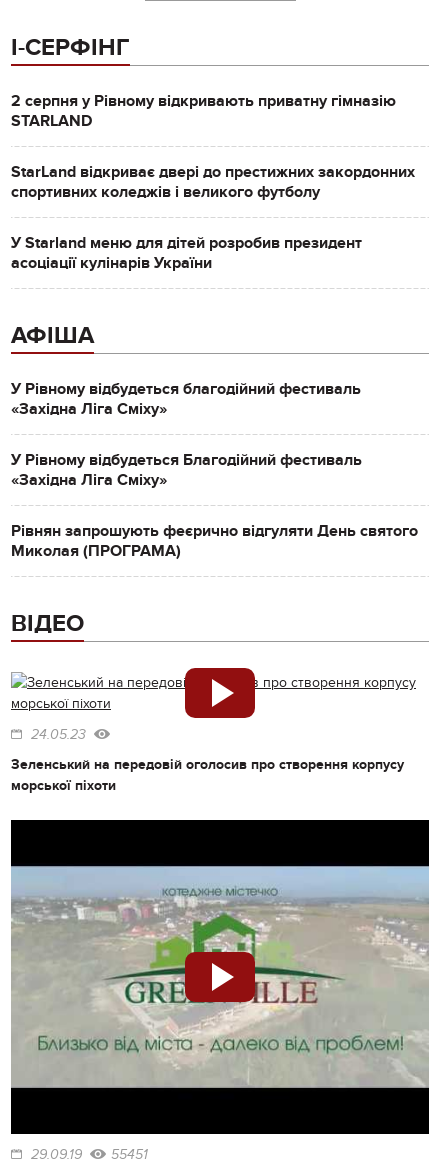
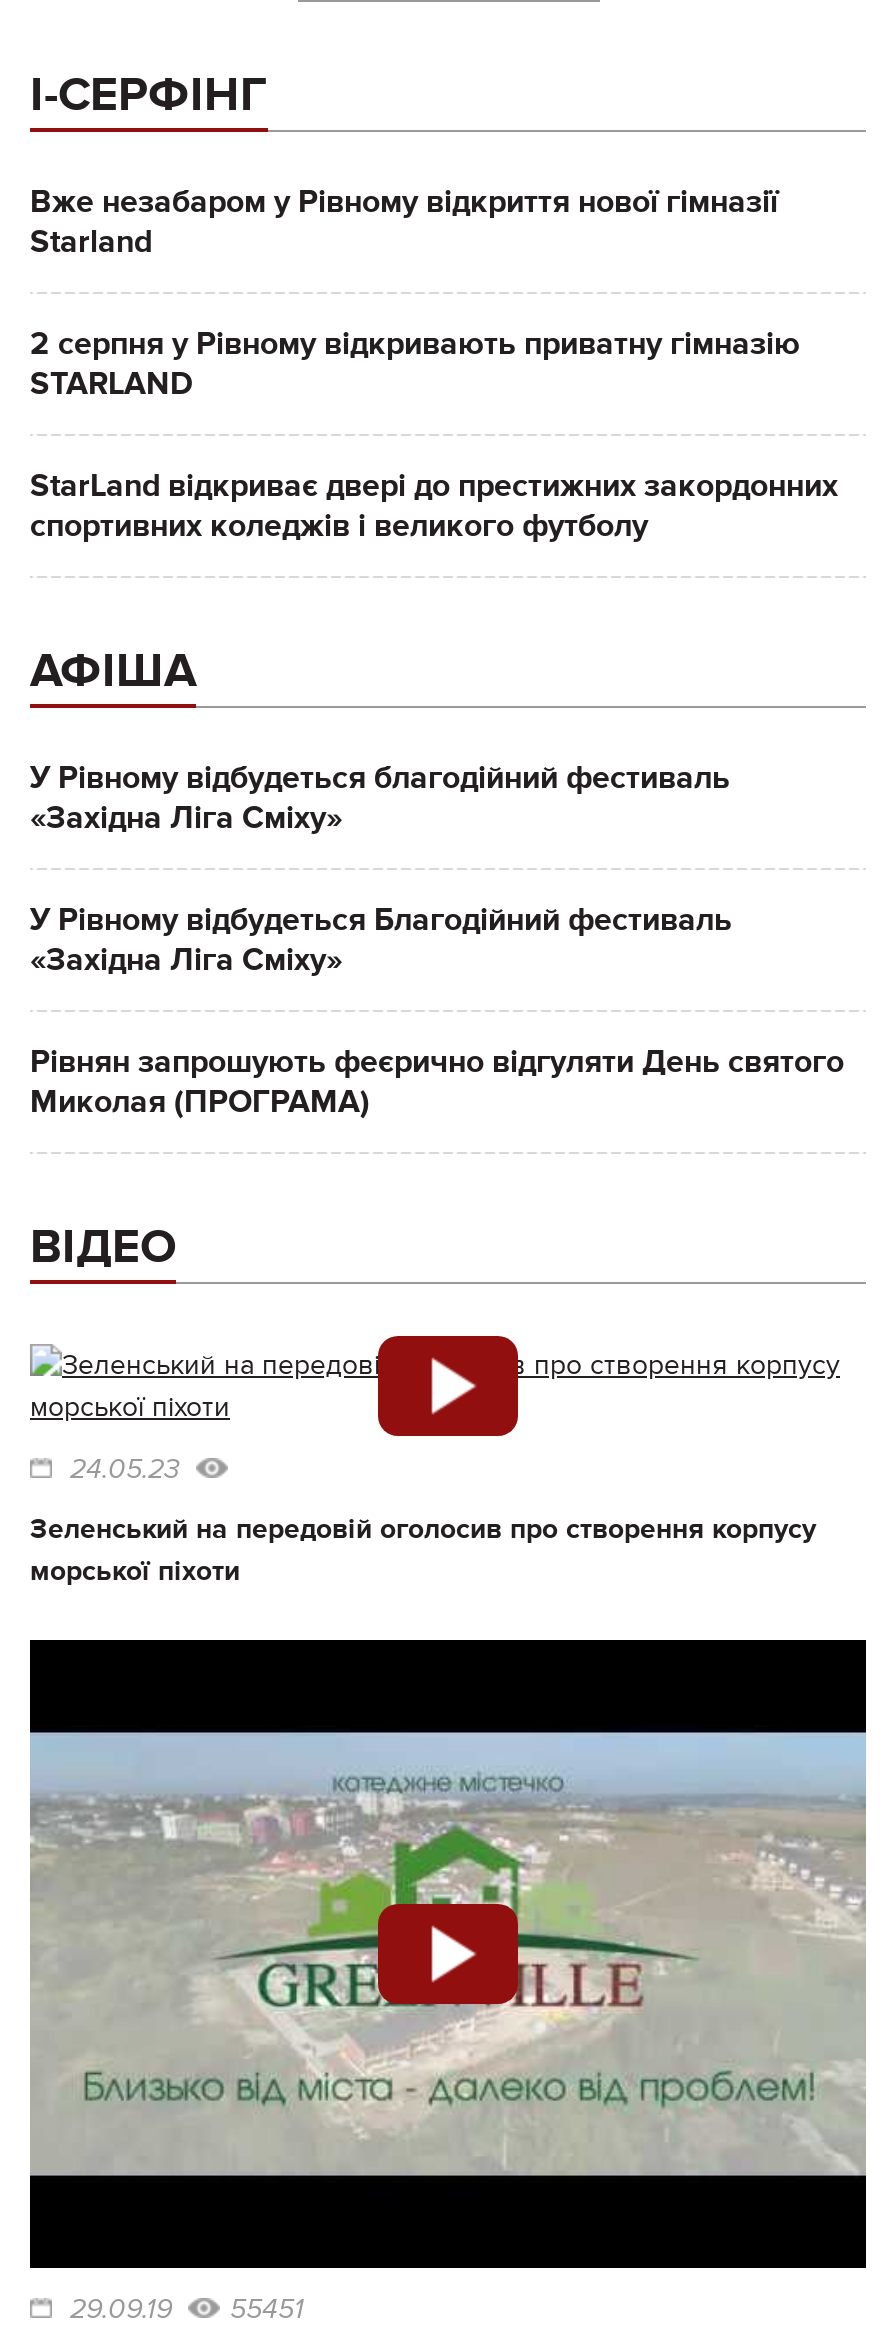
+ Вже незабаром у Рівному відкриття нової гімназії
+ Starland

moved down: 2 серпня у Рівному відкривають приватну гімназію | STARLAND | StarLand відкриває двері до престижних закордонних | спортивних коледжів і великого футболу

- У Starland меню для дітей розробив президент
- асоціації кулінарів України
